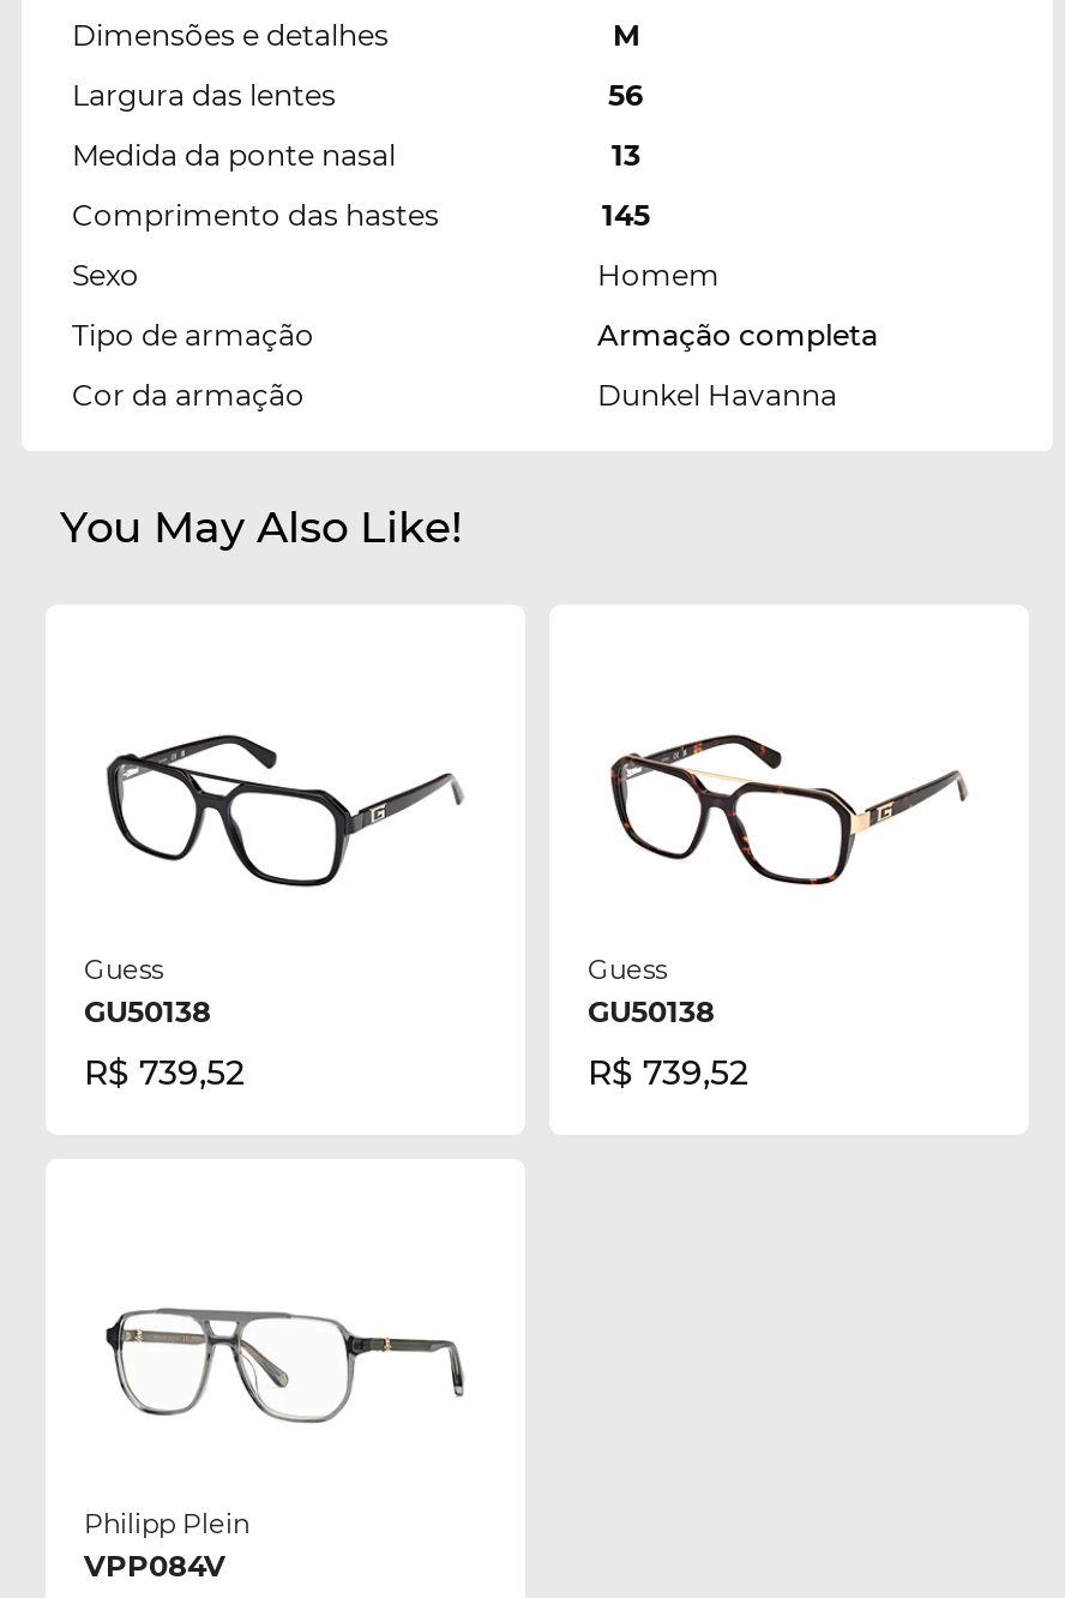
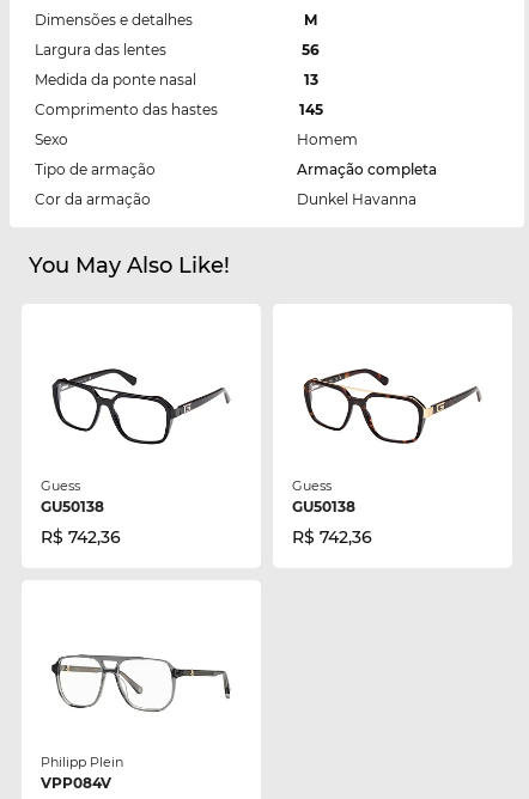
- R$ 739,52
+ R$ 742,36

- R$ 739,52
+ R$ 742,36
